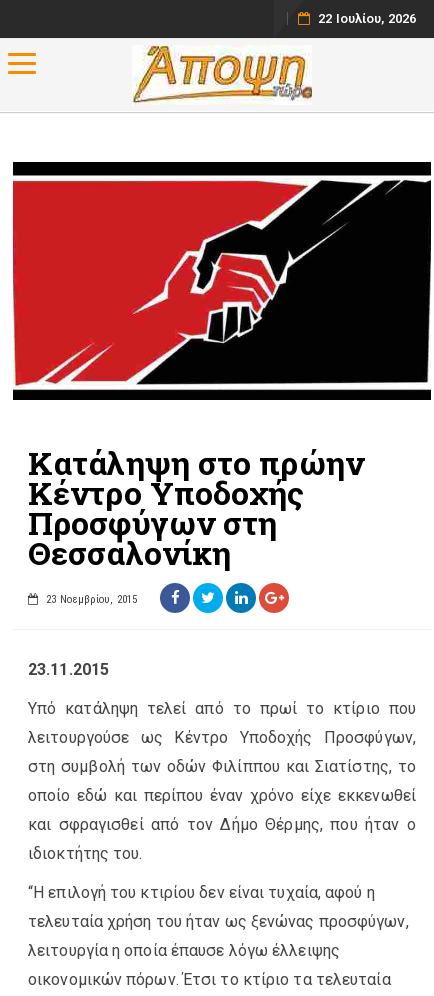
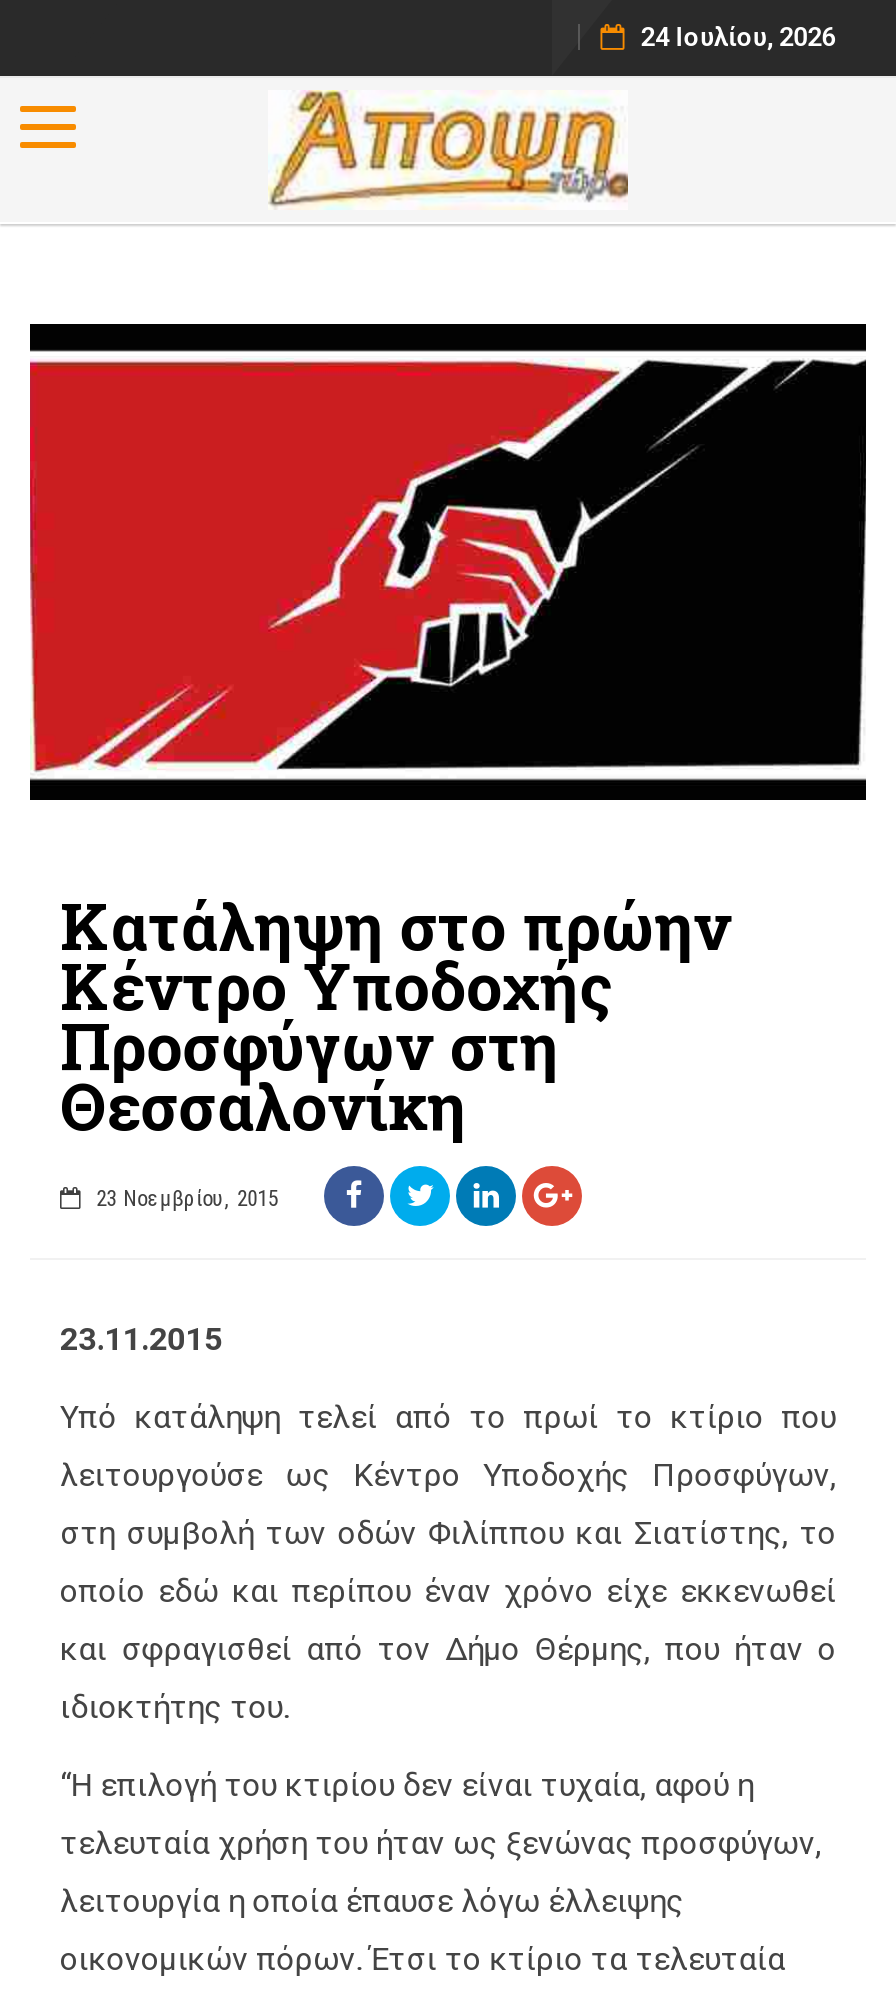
- 22 Ιουλίου, 2026
+ 24 Ιουλίου, 2026
